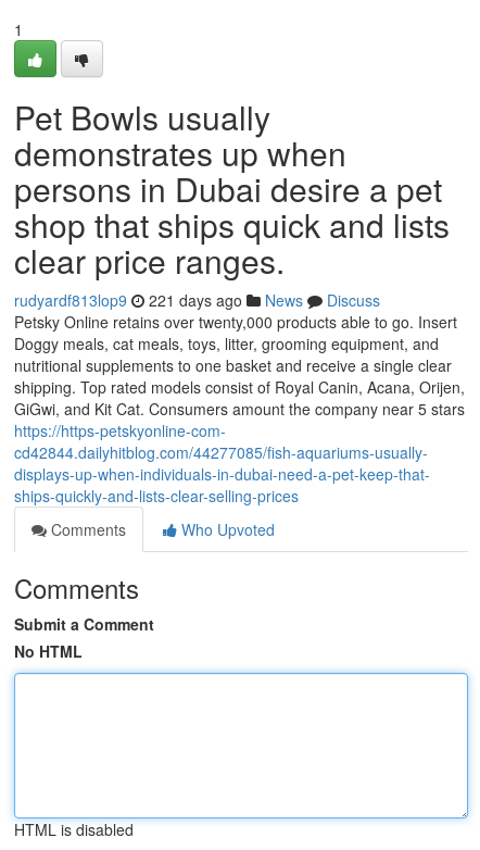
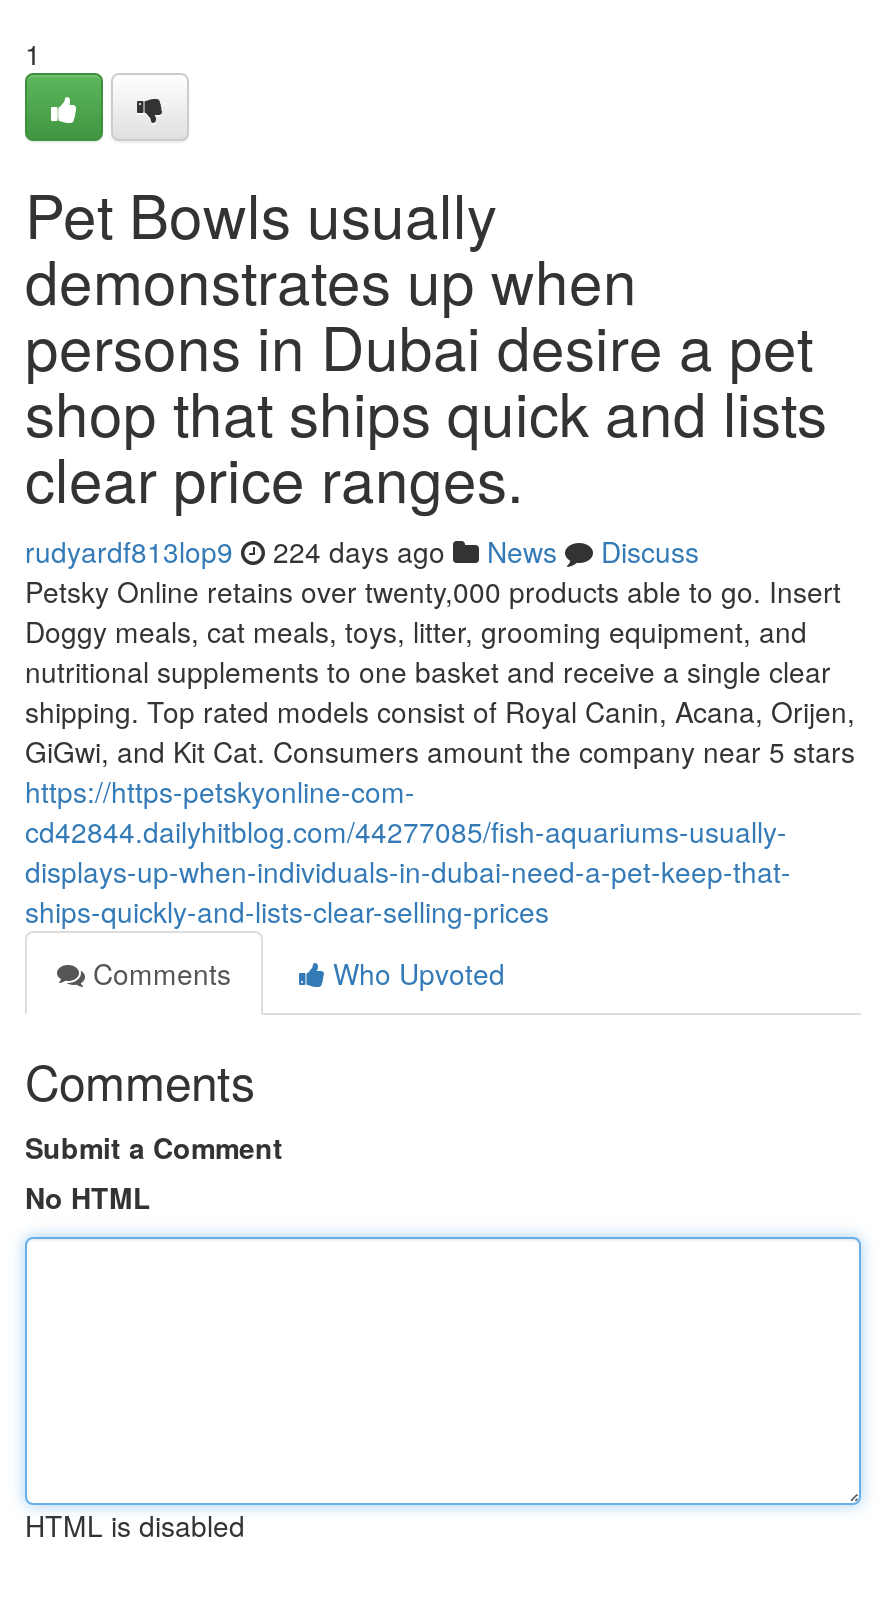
- rudyardf813lop9 221 days ago News Discuss
+ rudyardf813lop9 224 days ago News Discuss
